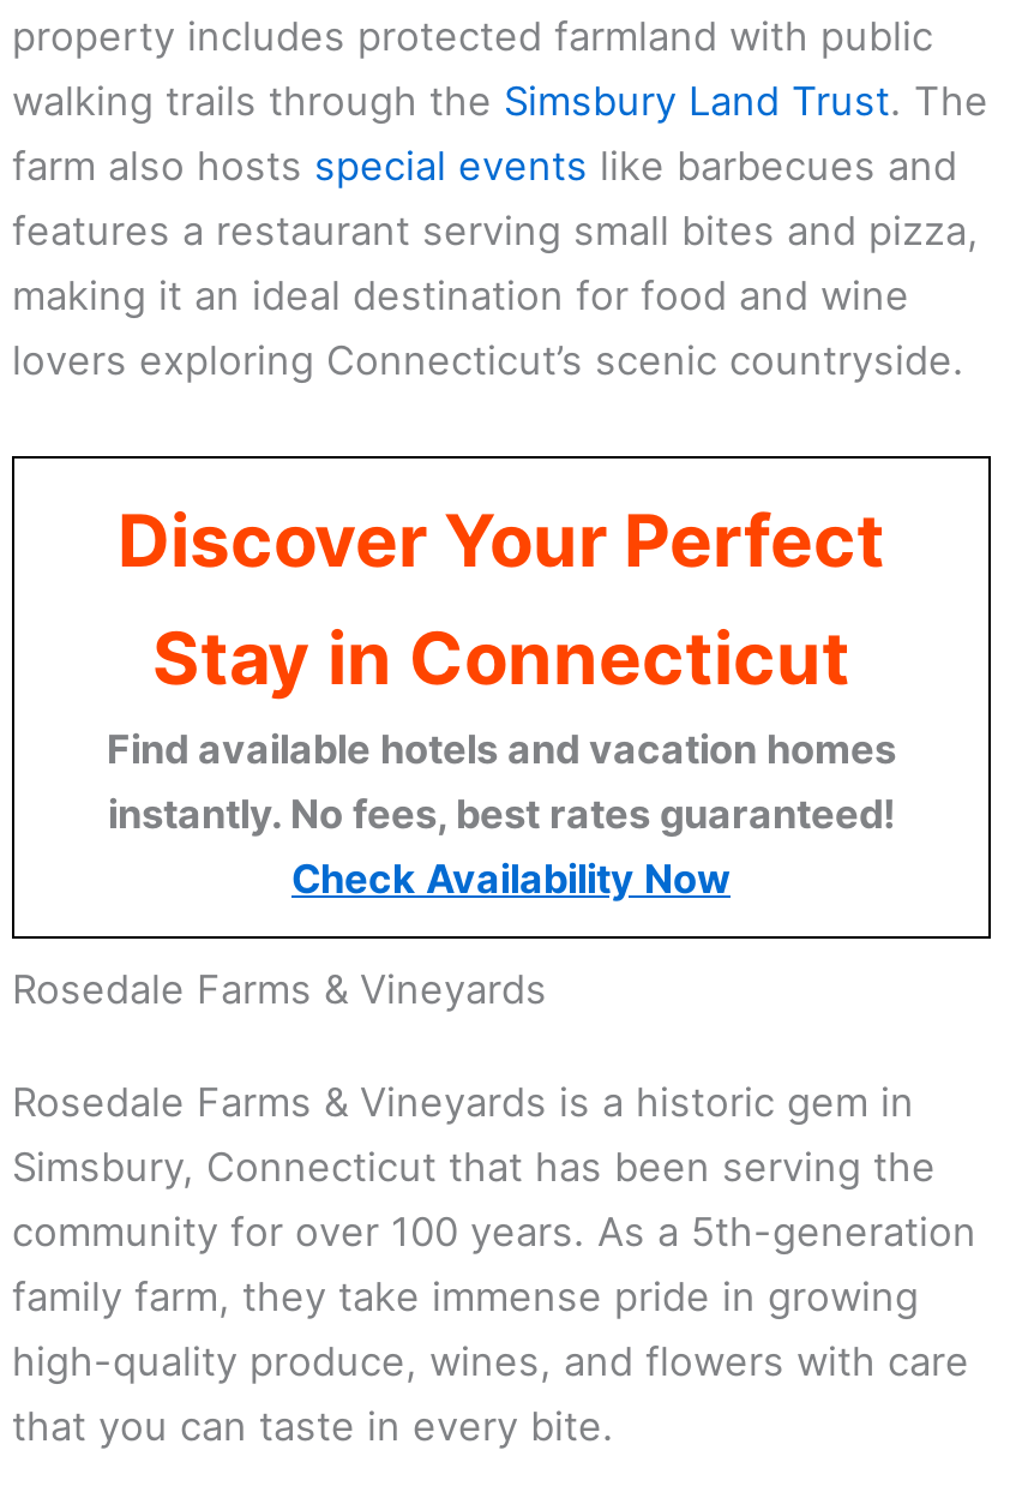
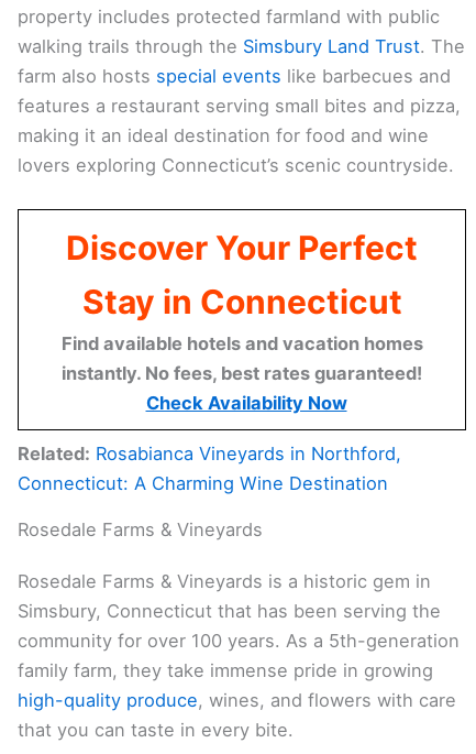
+ Related: Rosabianca Vineyards in Northford,
+ Connecticut: A Charming Wine Destination
